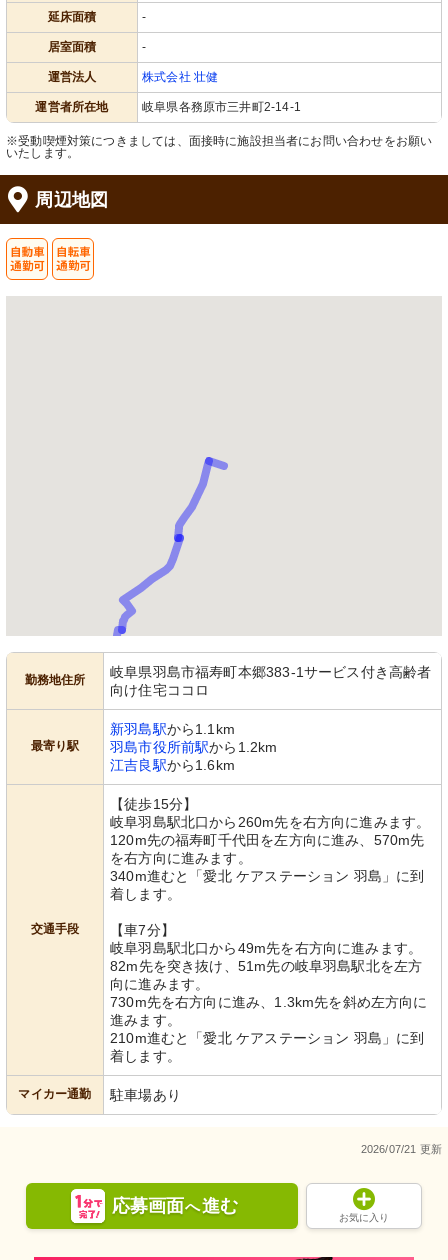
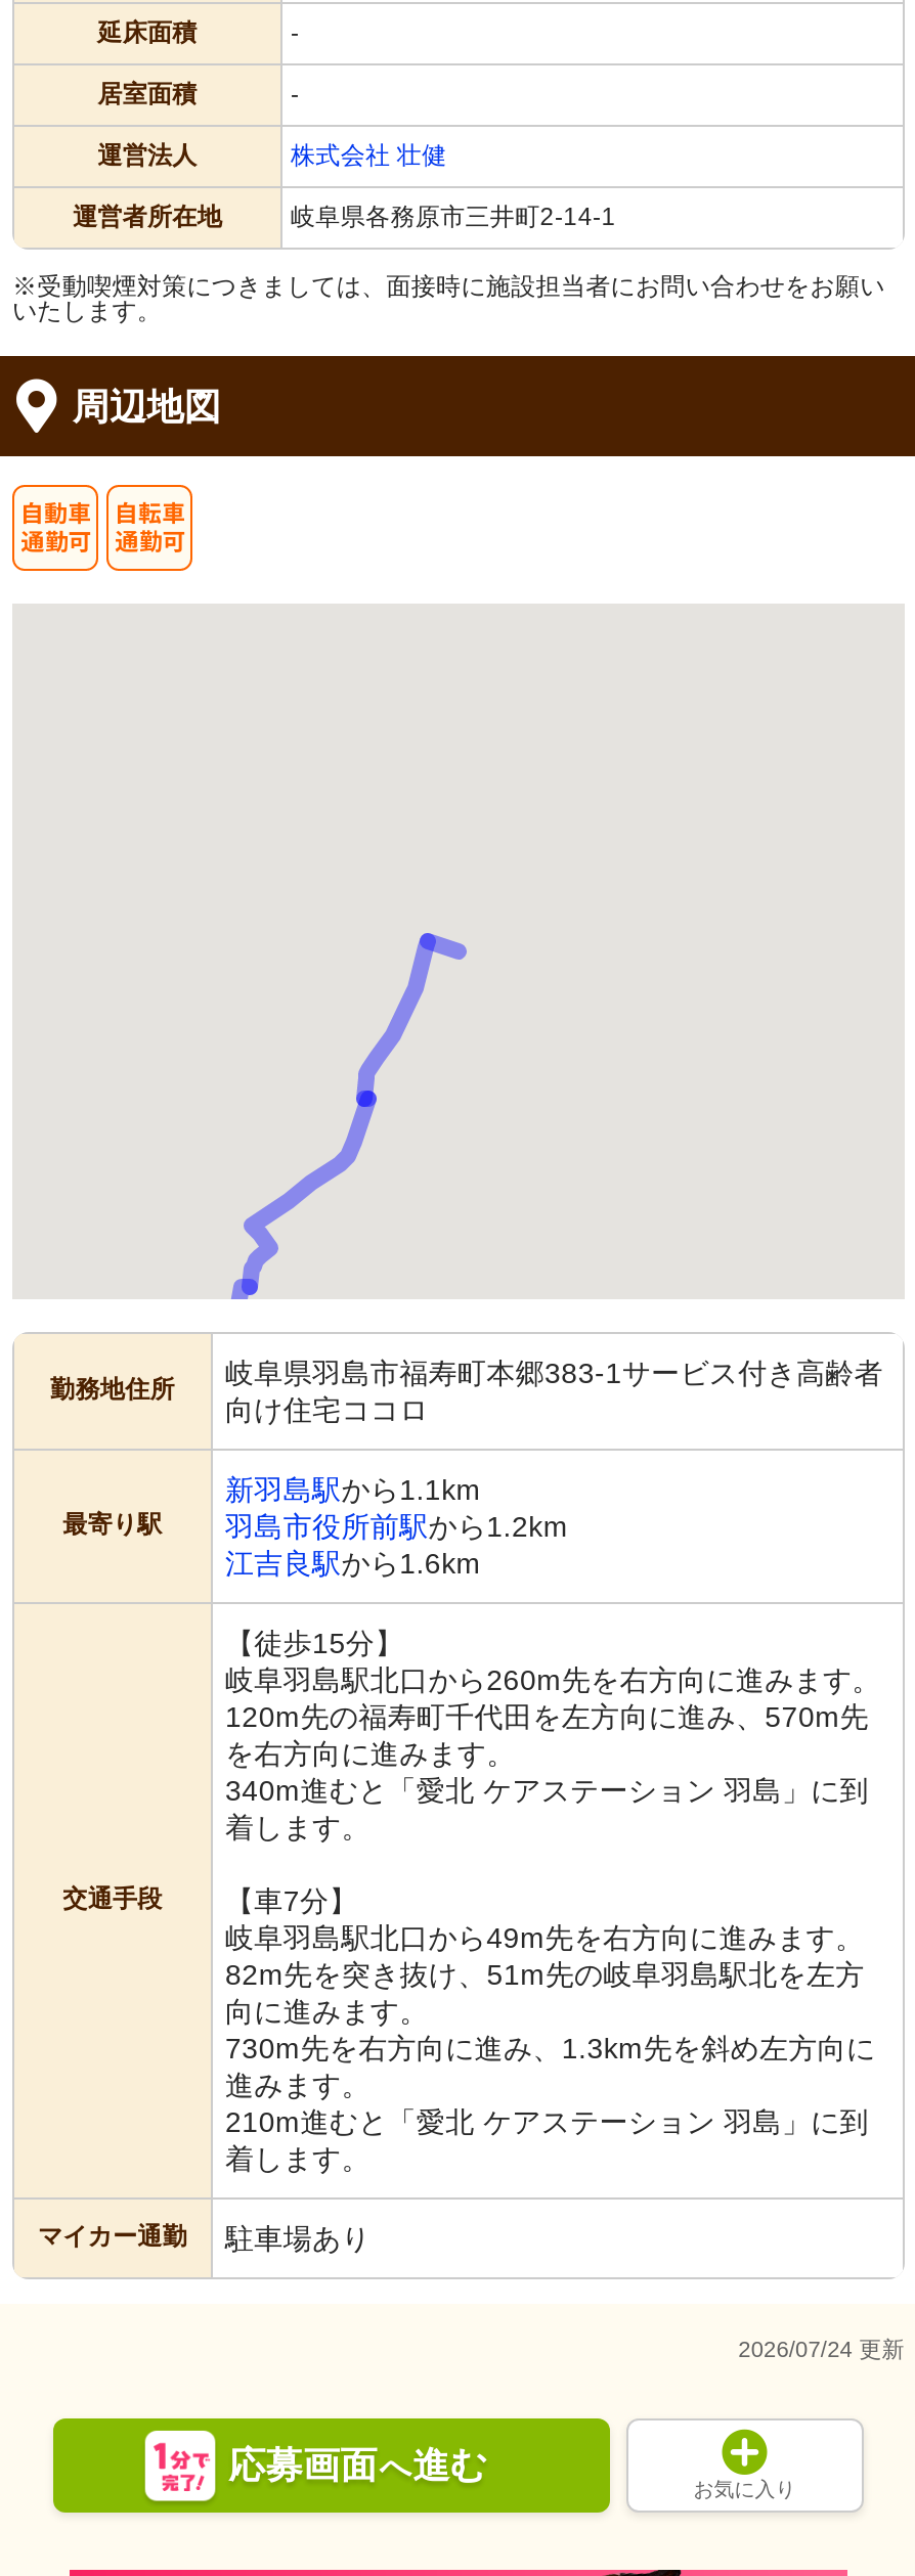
- 2026/07/21 更新
+ 2026/07/24 更新
